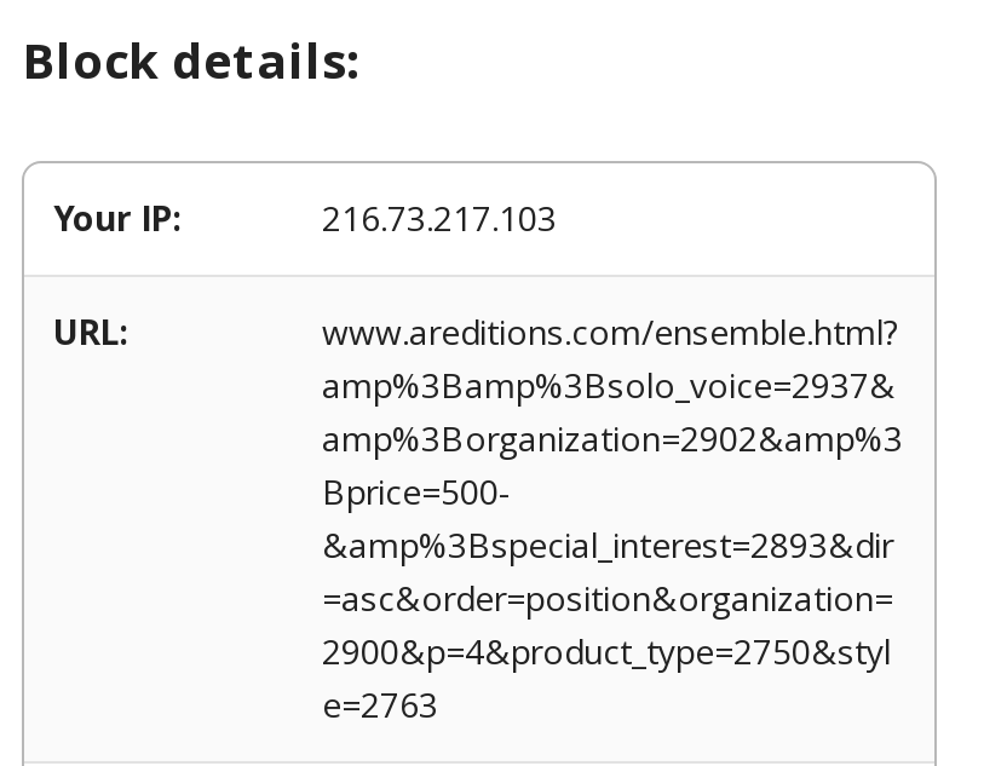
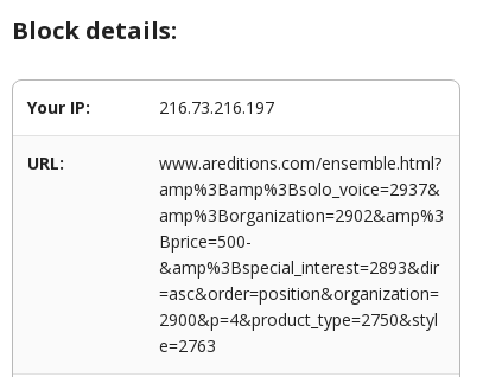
- 216.73.217.103
+ 216.73.216.197
